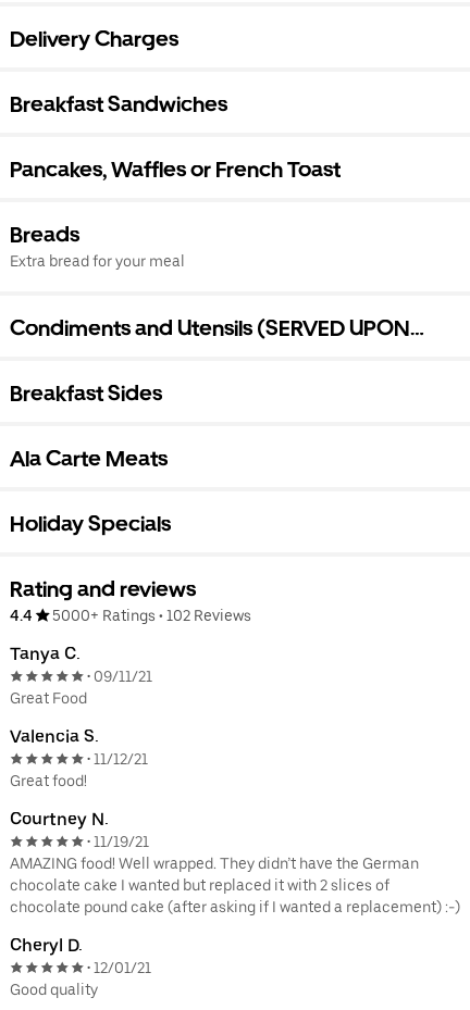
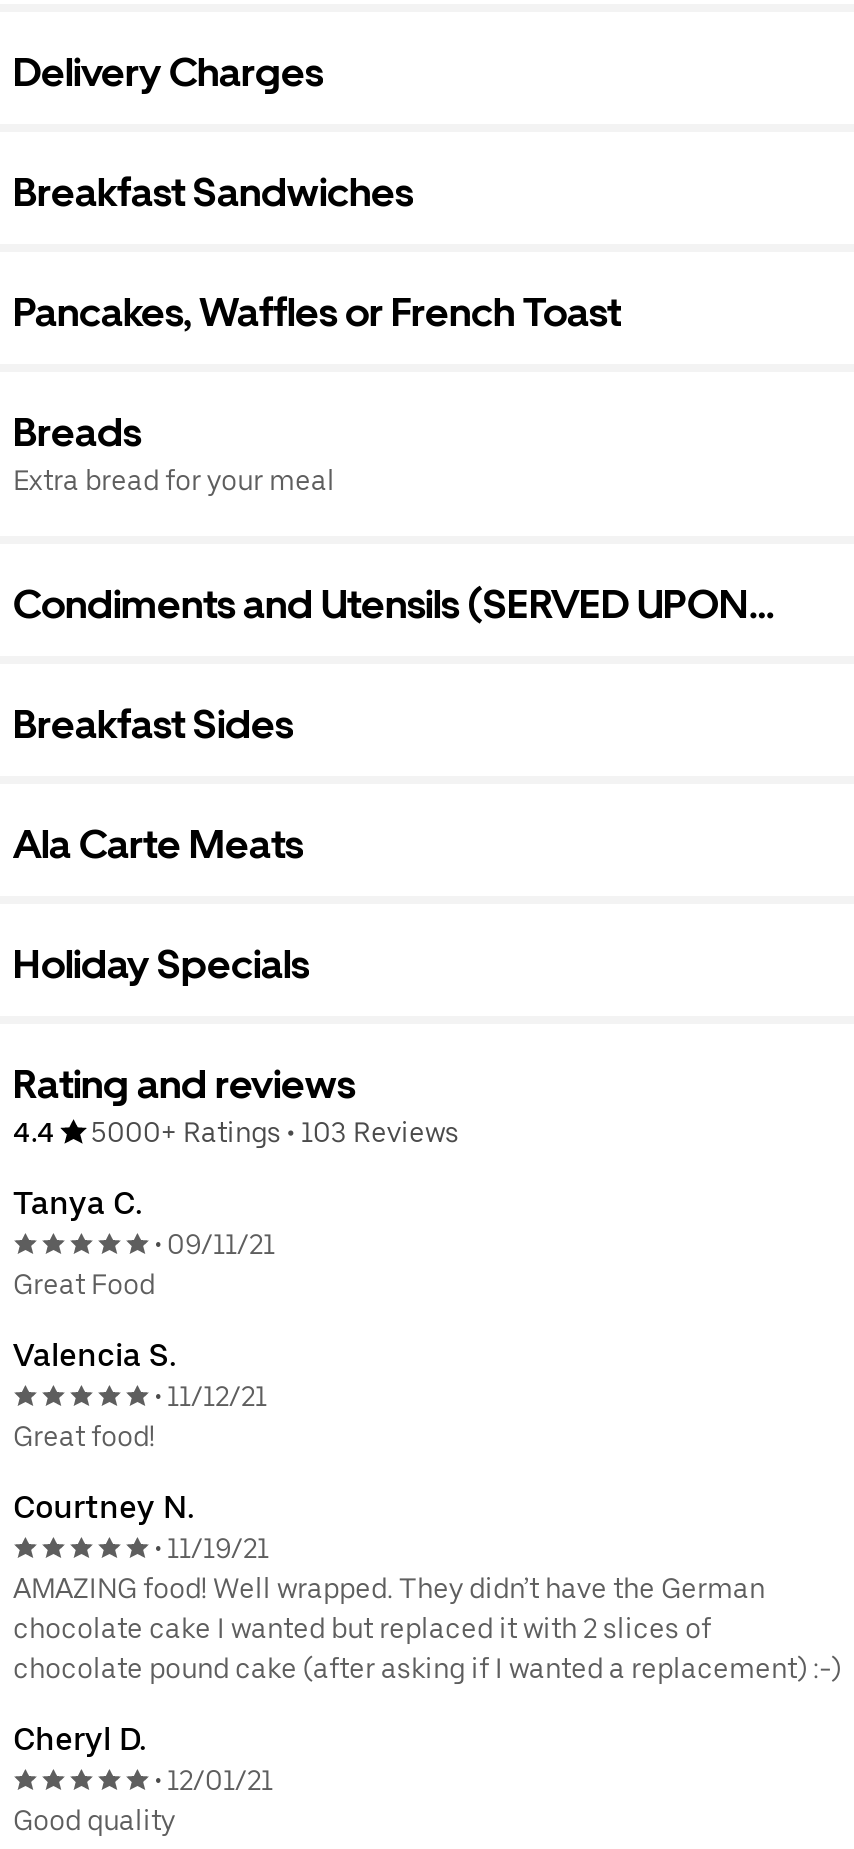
- 5000+ Ratings • 102 Reviews
+ 5000+ Ratings • 103 Reviews
